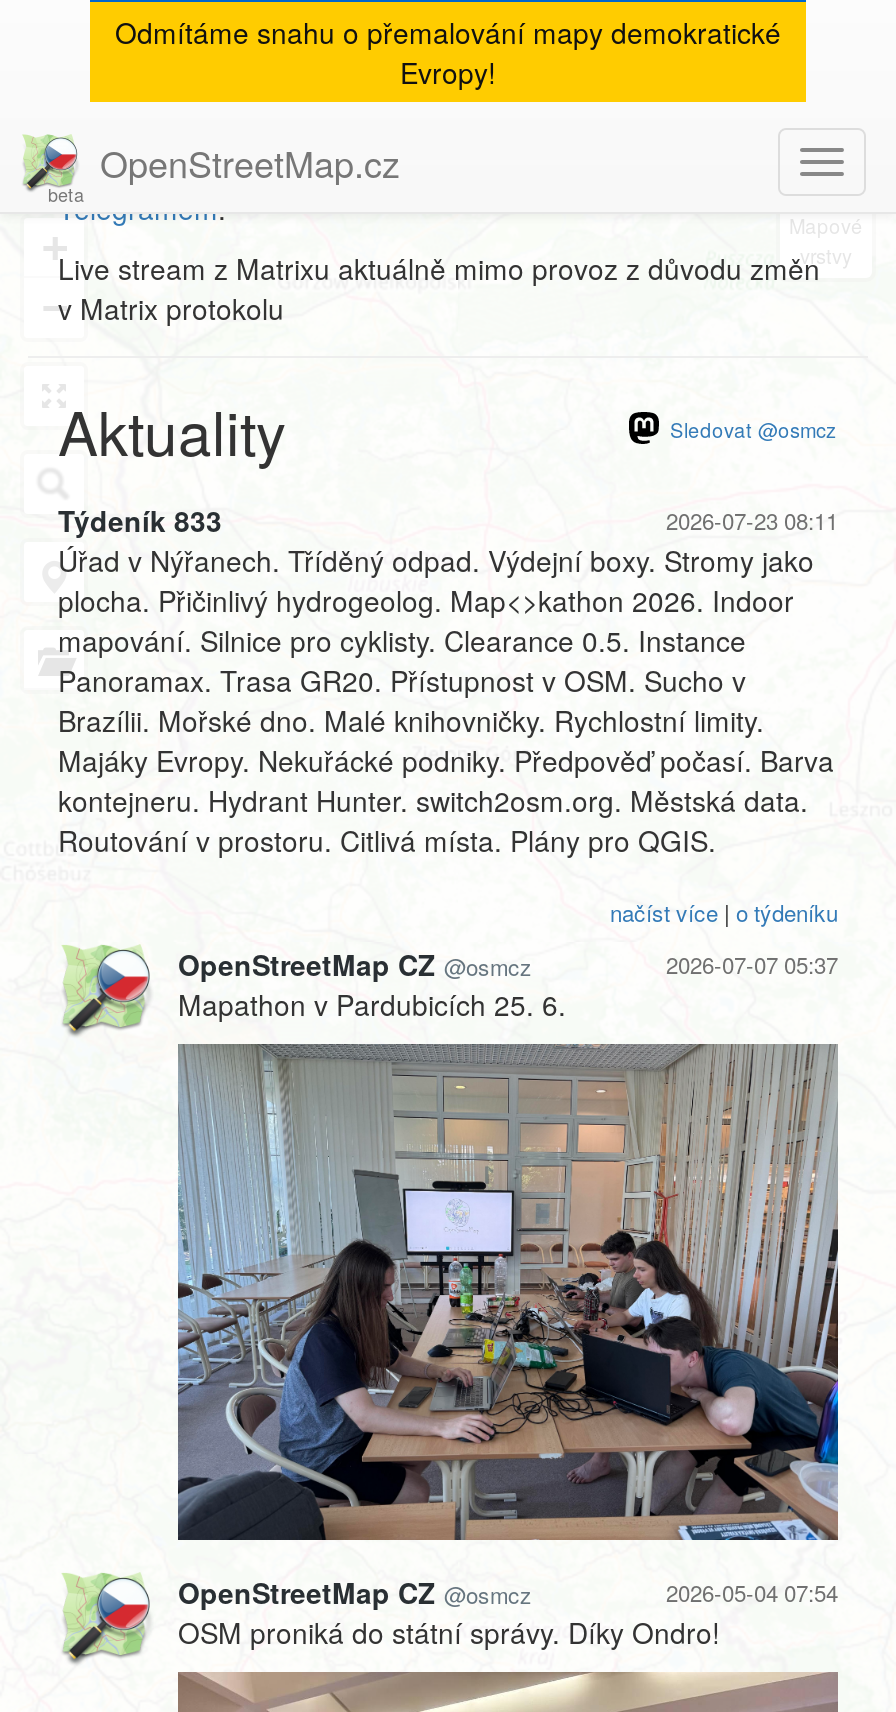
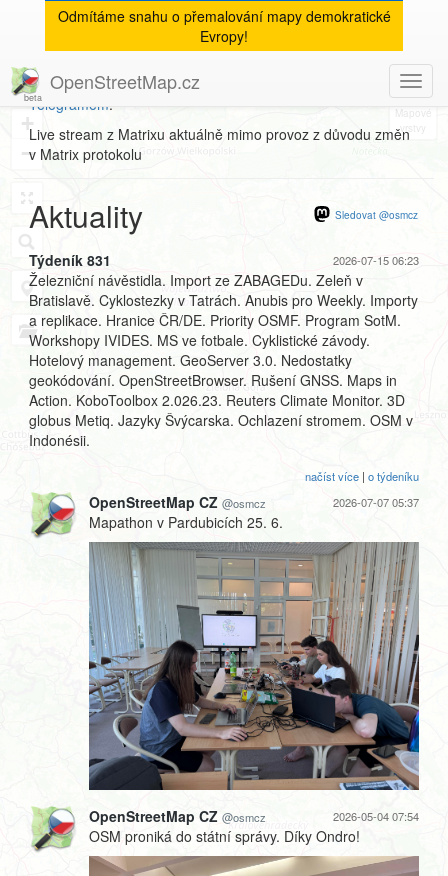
- 2026-07-23 08:11
- Týdeník 833
- Úřad v Nýřanech. Tříděný odpad. Výdejní boxy. Stromy jako
- plocha. Přičinlivý hydrogeolog. Map<>kathon 2026. Indoor
- mapování. Silnice pro cyklisty. Clearance 0.5. Instance
- Panoramax. Trasa GR20. Přístupnost v OSM. Sucho v
- Brazílii. Mořské dno. Malé knihovničky. Rychlostní limity.
- Majáky Evropy. Nekuřácké podniky. Předpověď počasí. Barva
- kontejneru. Hydrant Hunter. switch2osm.org. Městská data.
- Routování v prostoru. Citlivá místa. Plány pro QGIS.
+ 2026-07-15 06:23
+ Týdeník 831
+ Železniční návěstidla. Import ze ZABAGEDu. Zeleň v
+ Bratislavě. Cyklostezky v Tatrách. Anubis pro Weekly. Importy
+ a replikace. Hranice ČR/DE. Priority OSMF. Program SotM.
+ Workshopy IVIDES. MS ve fotbale. Cyklistické závody.
+ Hotelový management. GeoServer 3.0. Nedostatky
+ geokódování. OpenStreetBrowser. Rušení GNSS. Maps in
+ Action. KoboToolbox 2.026.23. Reuters Climate Monitor. 3D
+ globus Metiq. Jazyky Švýcarska. Ochlazení stromem. OSM v
+ Indonésii.
